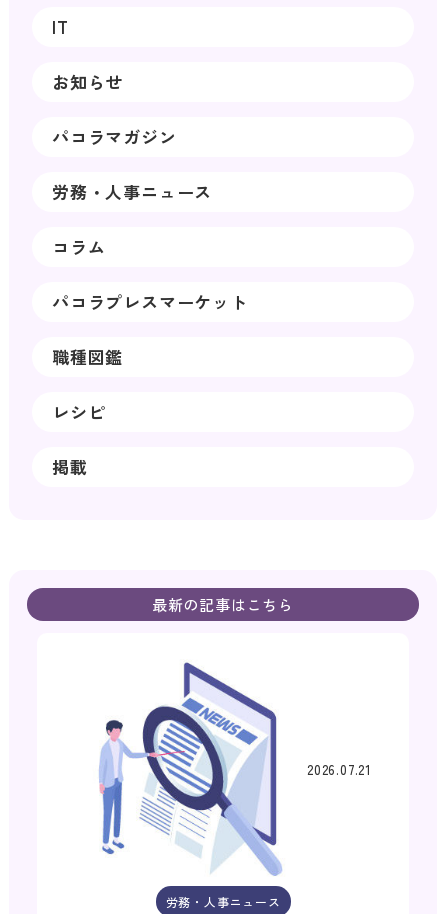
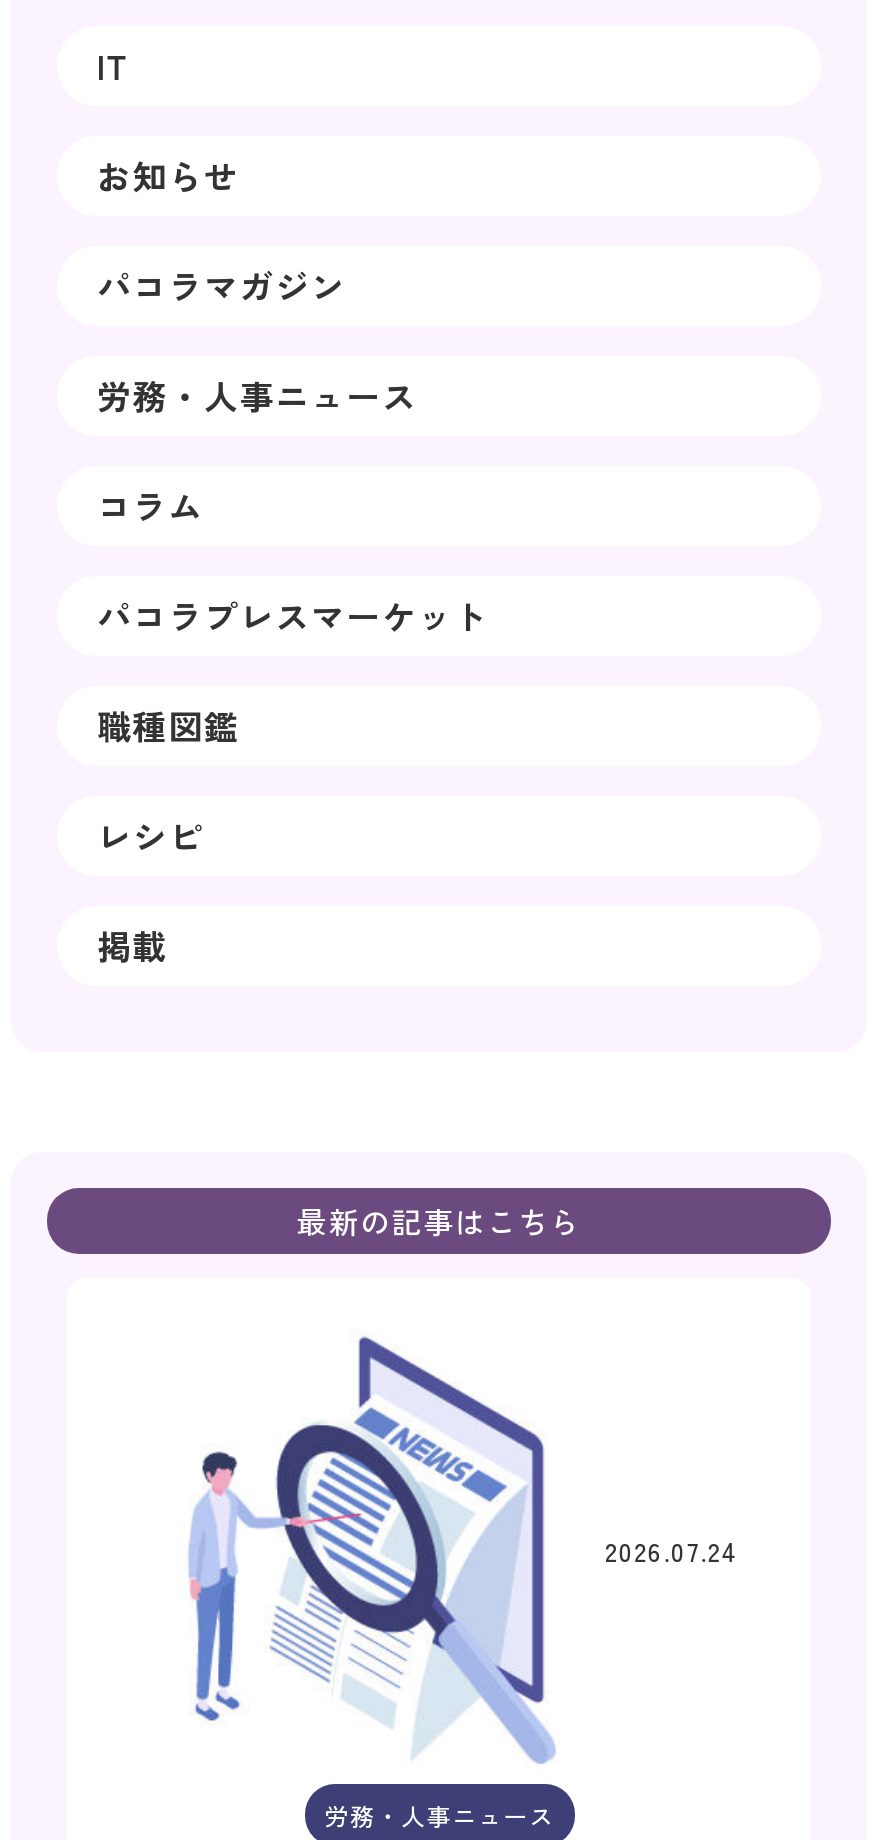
- 2026.07.21
+ 2026.07.24
